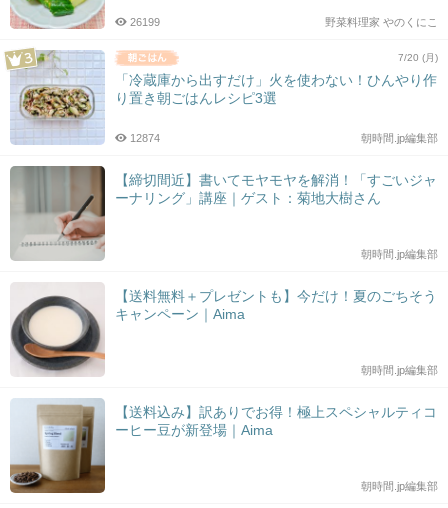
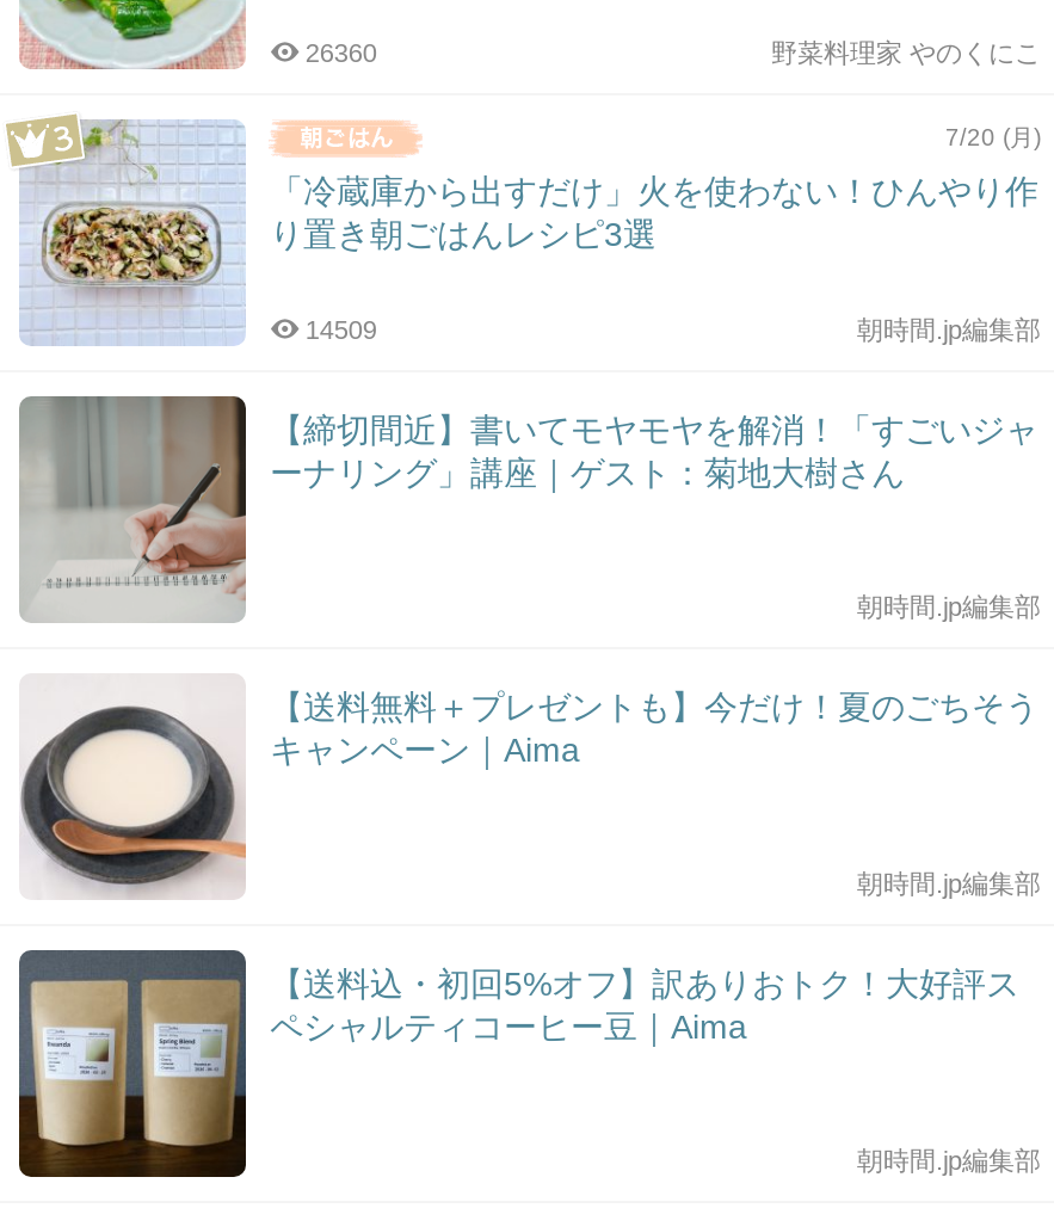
- 26199
+ 26360

- 12874
+ 14509

- [image]
- 【送料込み】訳ありでお得！極上スペシャルティコ
- ーヒー豆が新登場｜Aima
+ [image]
+ 【送料込・初回5%オフ】訳ありおトク！大好評ス
+ ペシャルティコーヒー豆｜Aima
